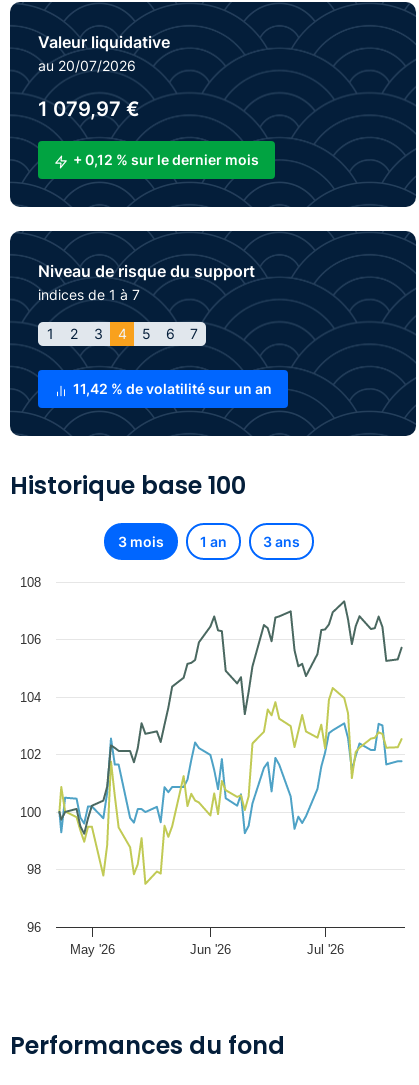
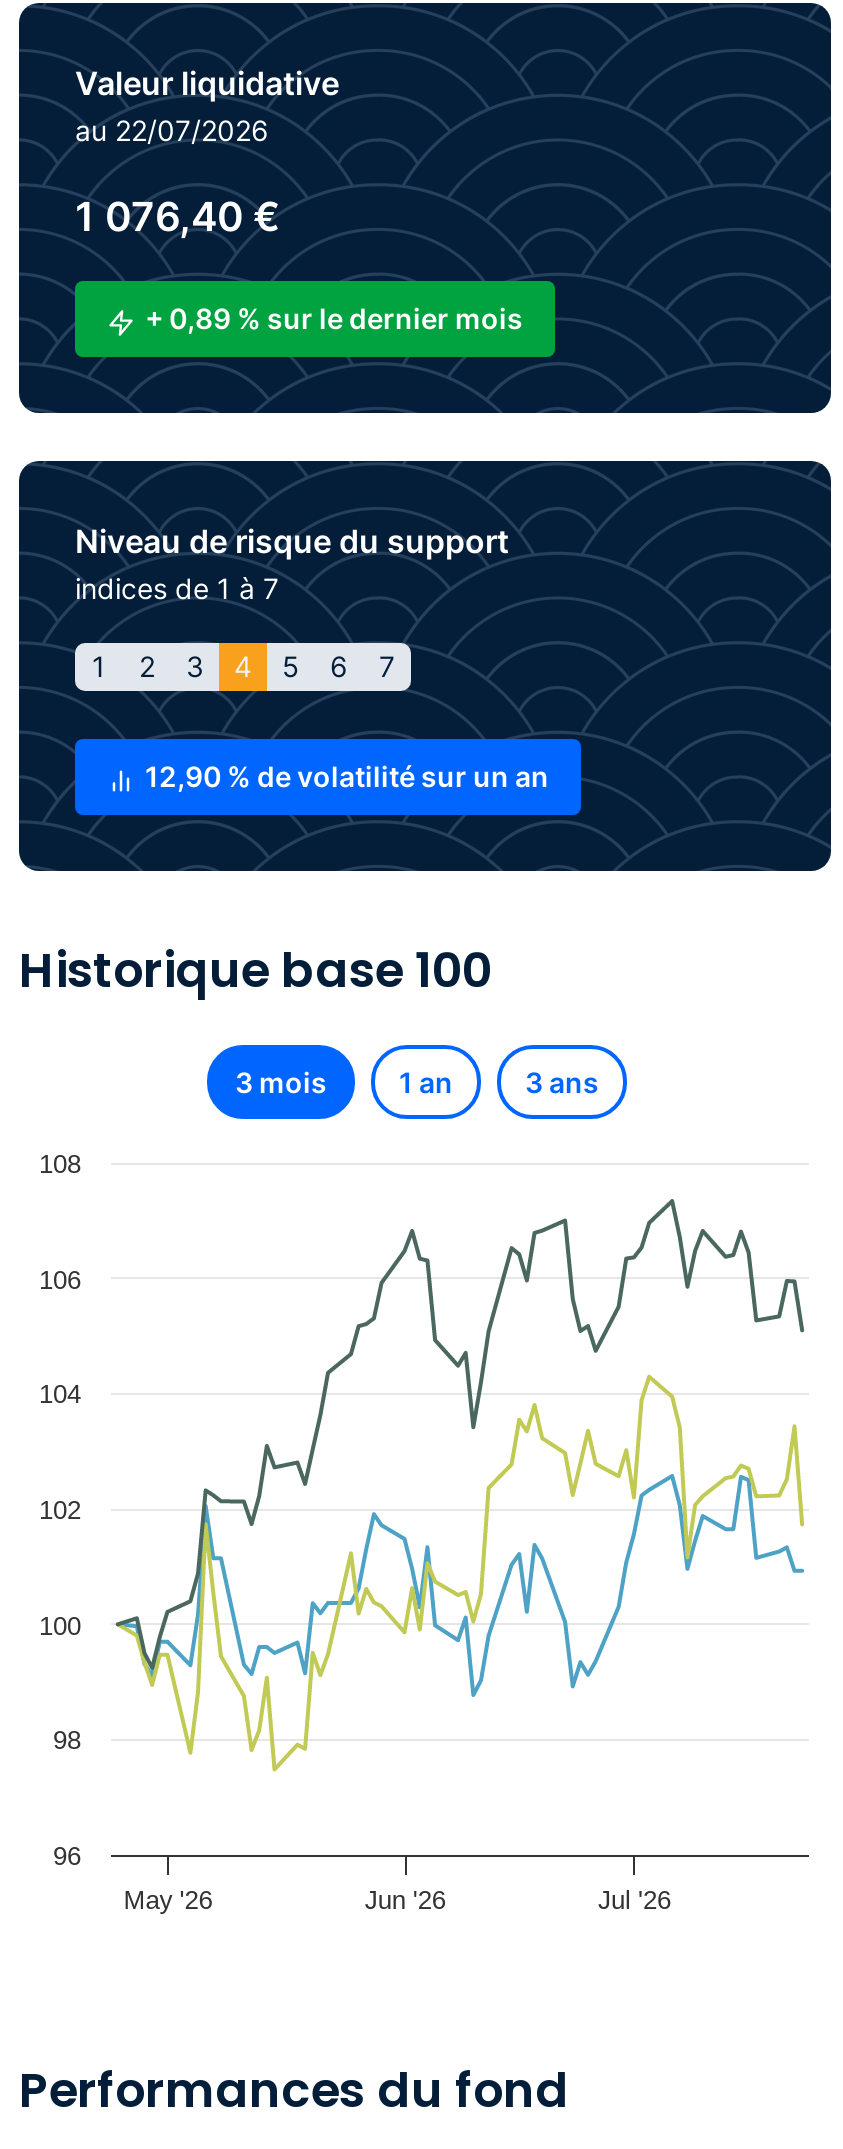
- au 20/07/2026
+ au 22/07/2026

- 1 079,97 €
+ 1 076,40 €

- + 0,12 % sur le dernier mois
+ + 0,89 % sur le dernier mois

- 11,42 % de volatilité sur un an
+ 12,90 % de volatilité sur un an

- [image]
+ [image]
